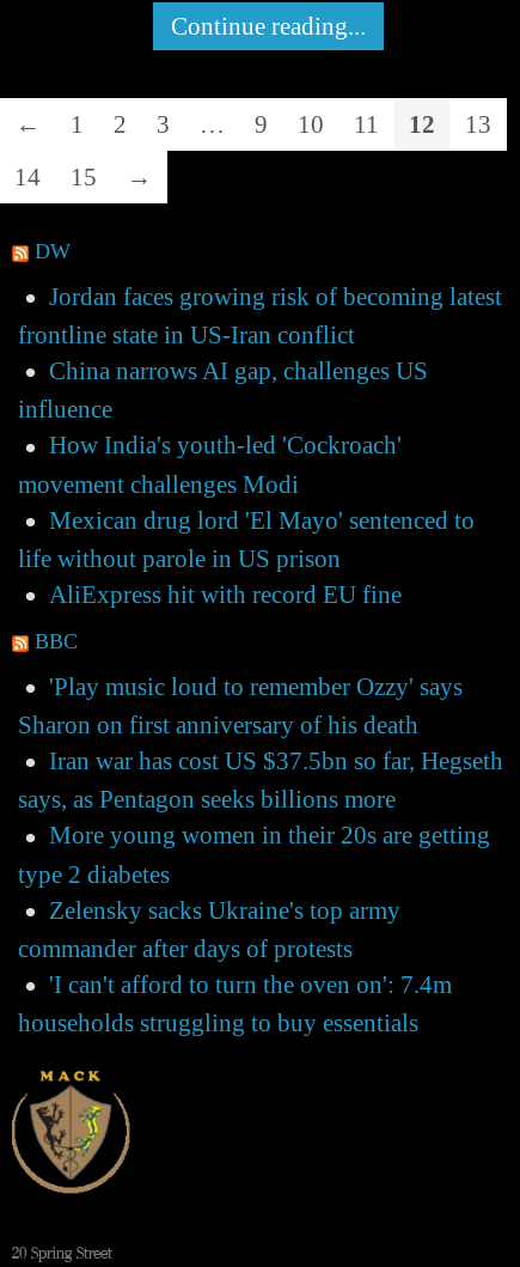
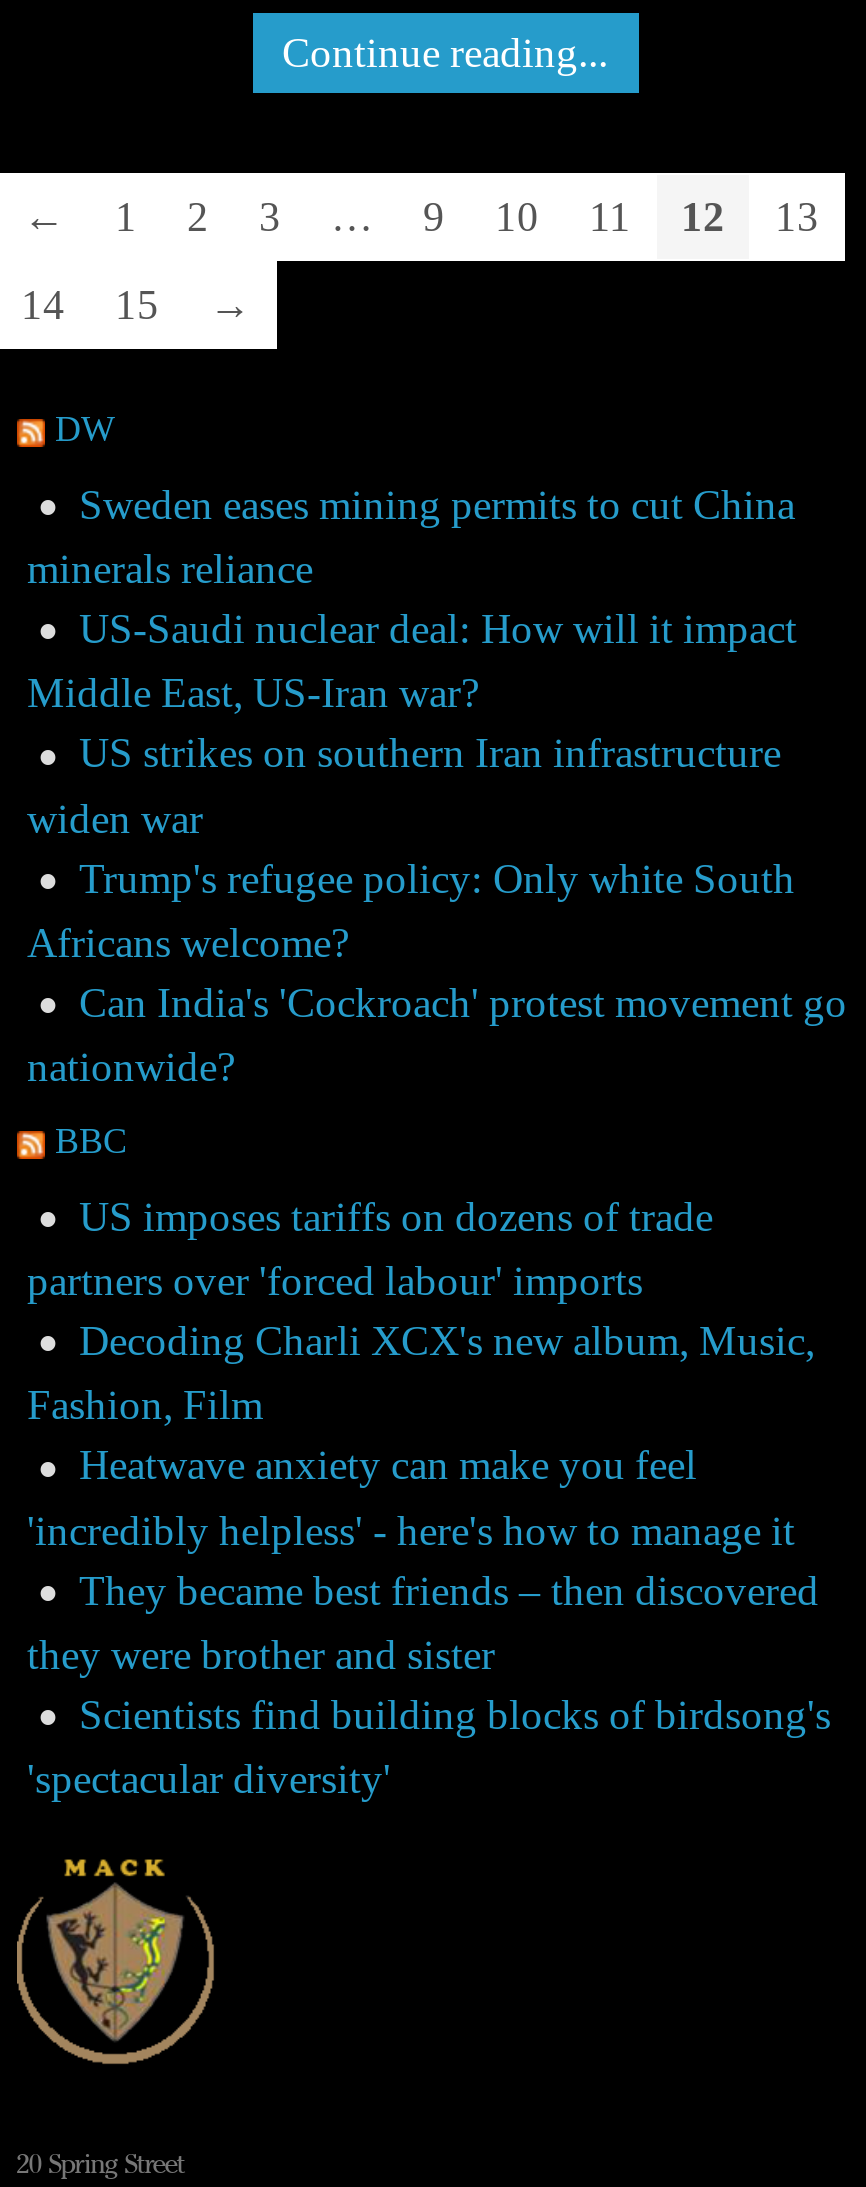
- Jordan faces growing risk of becoming latest
- frontline state in US-Iran conflict
- China narrows AI gap, challenges US
- influence
- How India's youth-led 'Cockroach'
- movement challenges Modi
- Mexican drug lord 'El Mayo' sentenced to
- life without parole in US prison
- AliExpress hit with record EU fine
+ Sweden eases mining permits to cut China
+ minerals reliance
+ US-Saudi nuclear deal: How will it impact
+ Middle East, US-Iran war?
+ US strikes on southern Iran infrastructure
+ widen war
+ Trump's refugee policy: Only white South
+ Africans welcome?
+ Can India's 'Cockroach' protest movement go
+ nationwide?

- 'Play music loud to remember Ozzy' says
- Sharon on first anniversary of his death
- Iran war has cost US $37.5bn so far, Hegseth
- says, as Pentagon seeks billions more
- More young women in their 20s are getting
- type 2 diabetes
- Zelensky sacks Ukraine's top army
- commander after days of protests
- 'I can't afford to turn the oven on': 7.4m
- households struggling to buy essentials
+ US imposes tariffs on dozens of trade
+ partners over 'forced labour' imports
+ Decoding Charli XCX's new album, Music,
+ Fashion, Film
+ Heatwave anxiety can make you feel
+ 'incredibly helpless' - here's how to manage it
+ They became best friends – then discovered
+ they were brother and sister
+ Scientists find building blocks of birdsong's
+ 'spectacular diversity'
